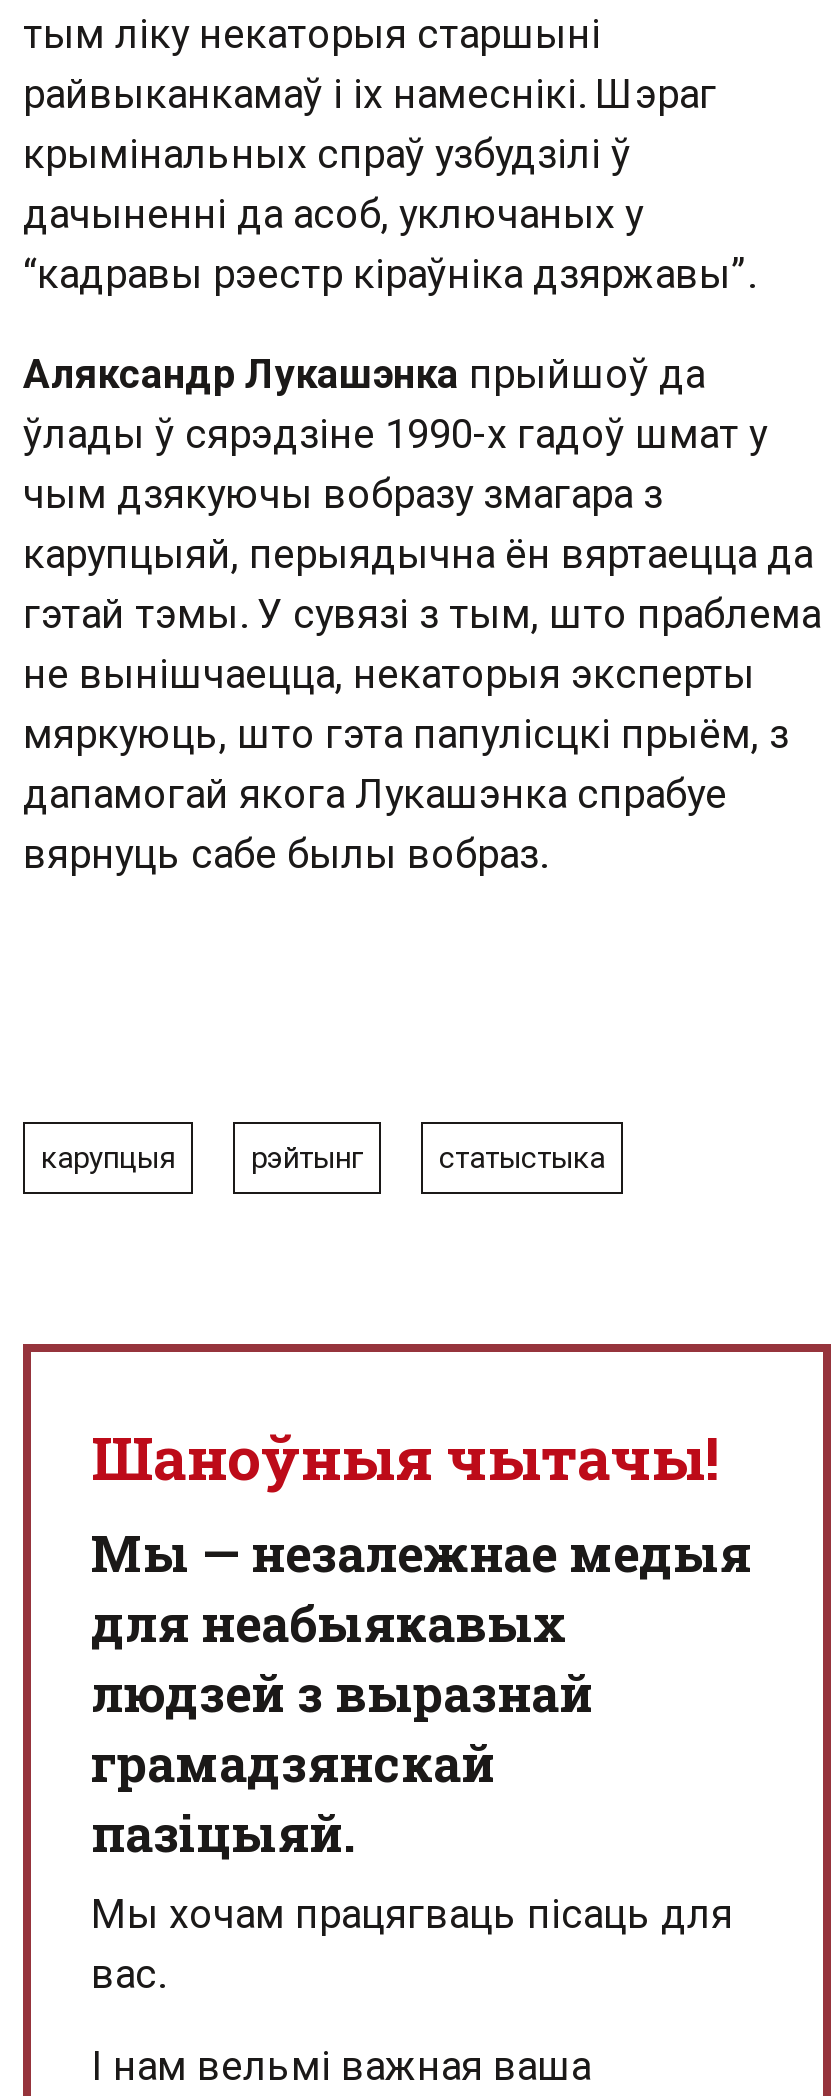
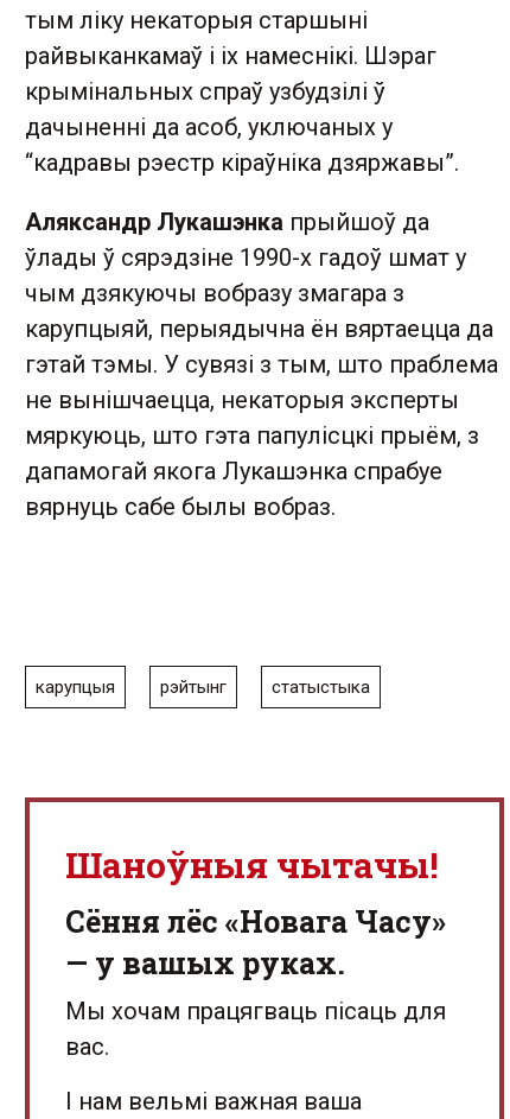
- Мы — незалежнае медыя
- для неабыякавых
- людзей з выразнай
- грамадзянскай
- пазіцыяй.
+ Сёння лёс «Новага Часу»
+ — у вашых руках.
